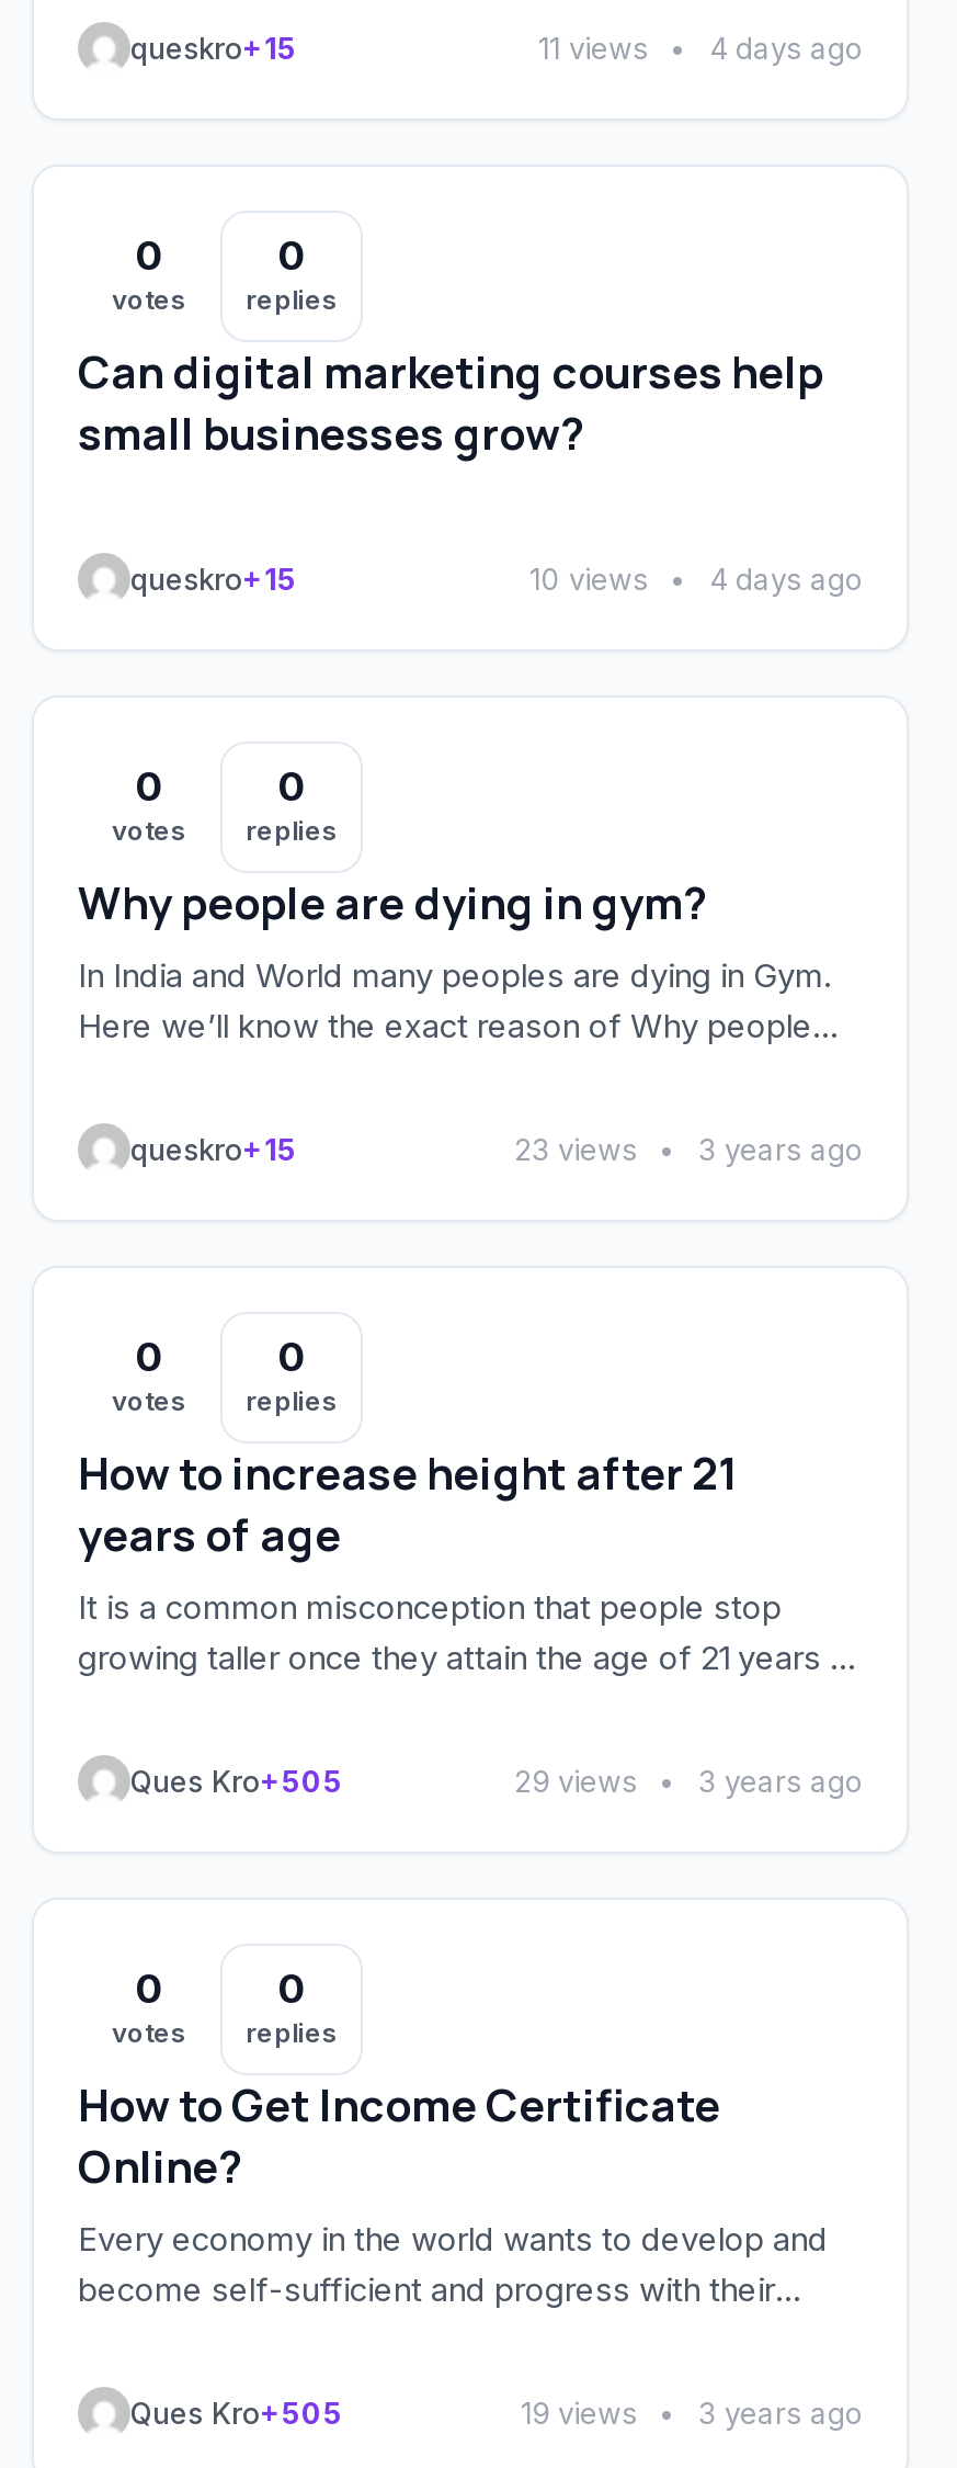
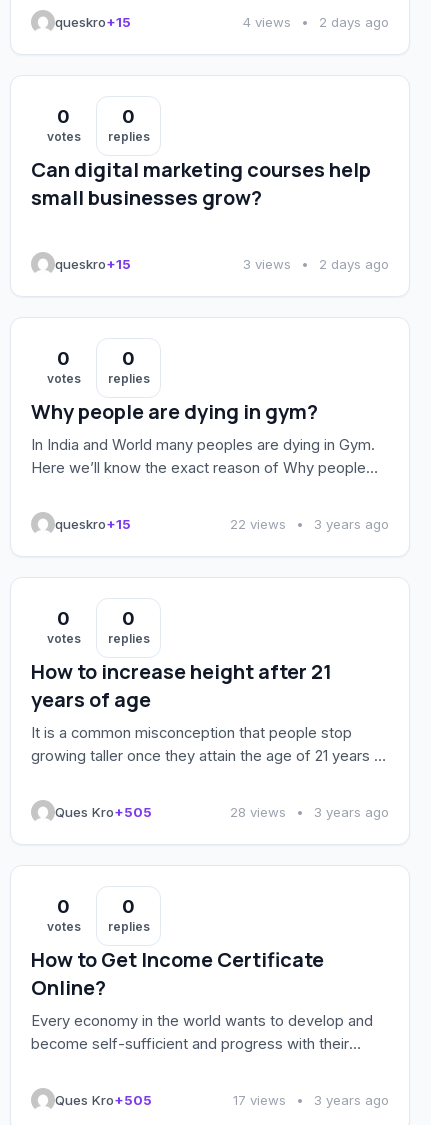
- 11 views
+ 4 views

- 4 days ago
+ 2 days ago

- 10 views
+ 3 views

- 4 days ago
+ 2 days ago

- 23 views
+ 22 views

- 29 views
+ 28 views

- 19 views
+ 17 views
